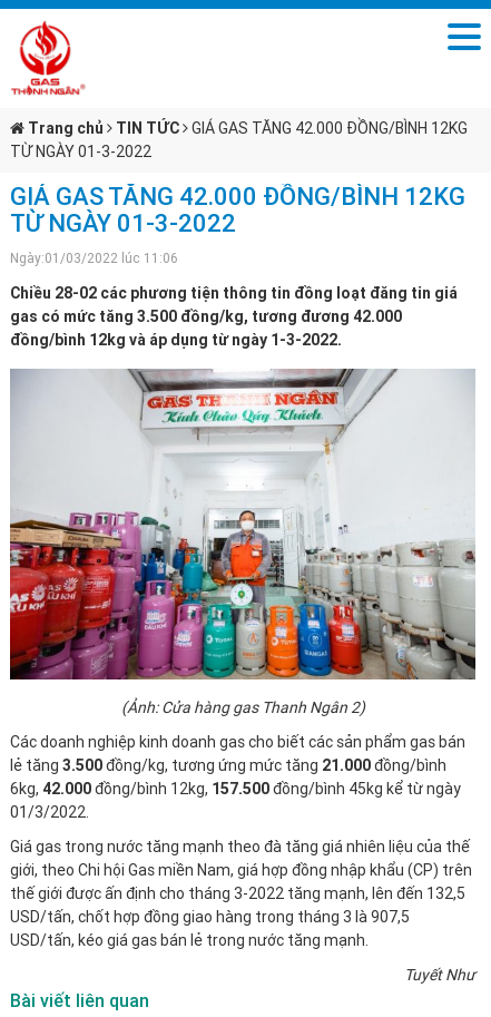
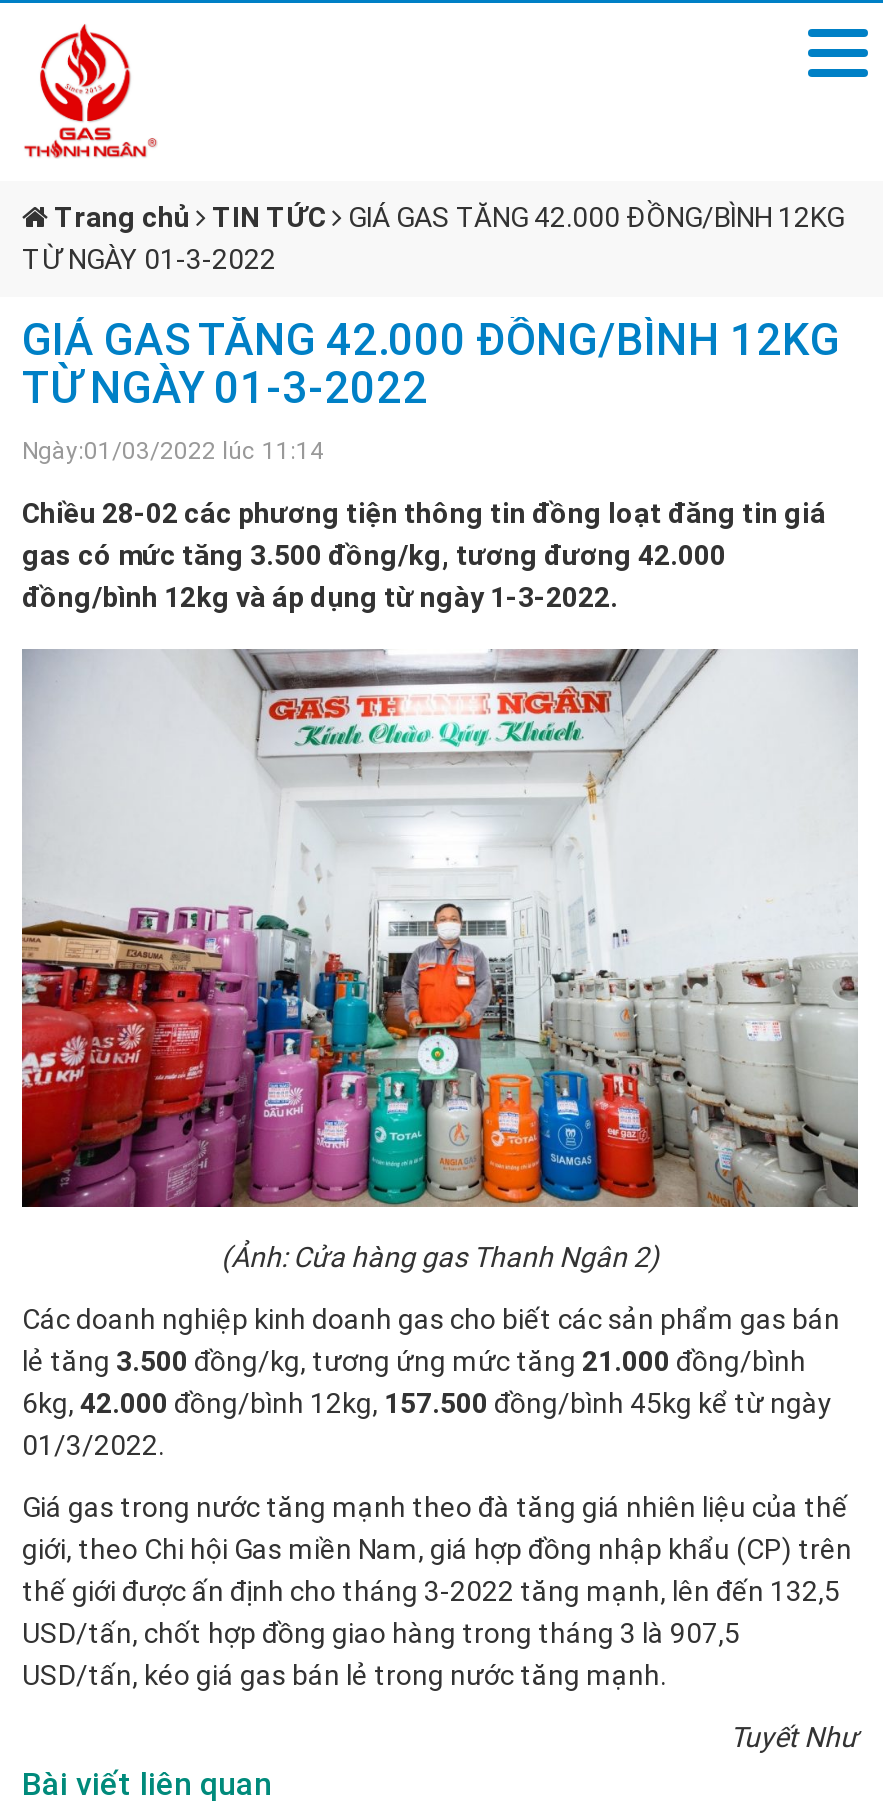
- Ngày:01/03/2022 lúc 11:06
+ Ngày:01/03/2022 lúc 11:14
